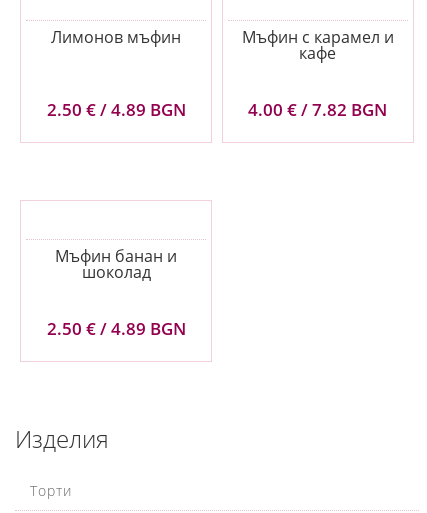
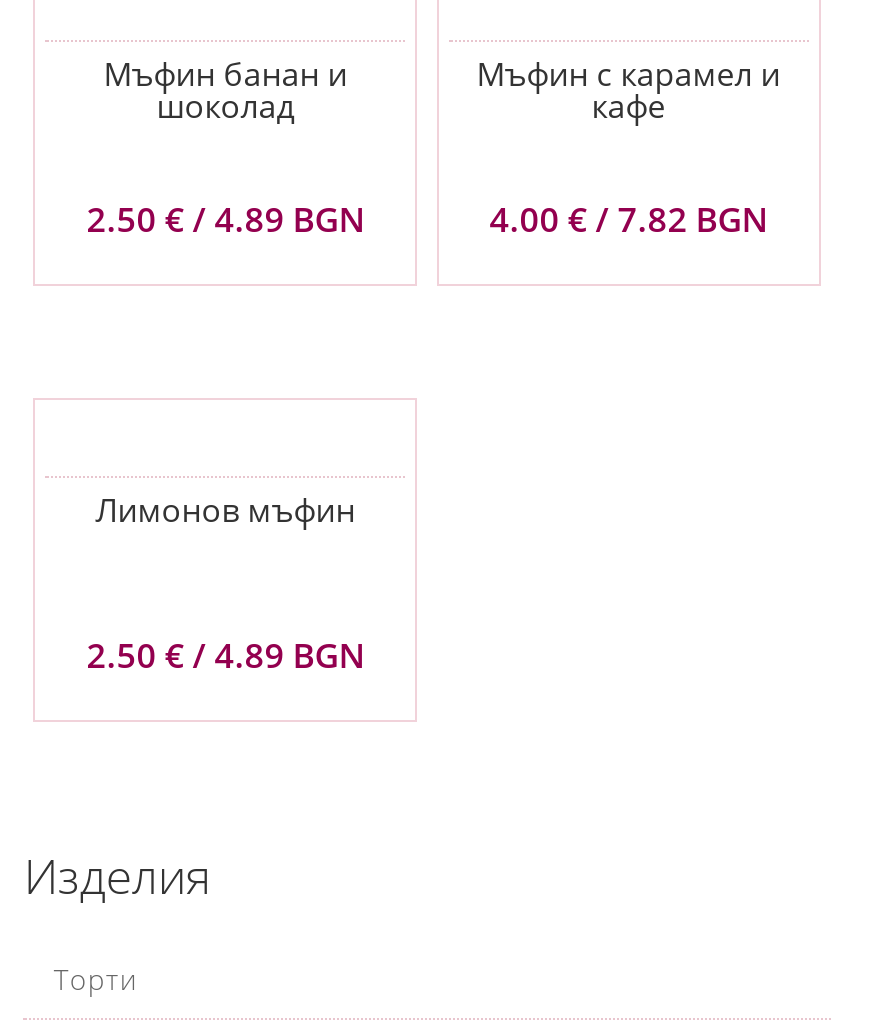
moved down: Лимонов мъфин

moved up: Мъфин банан и | шоколад
